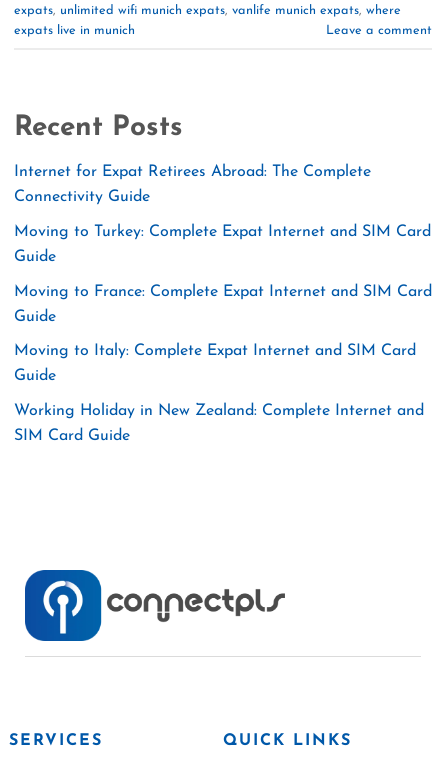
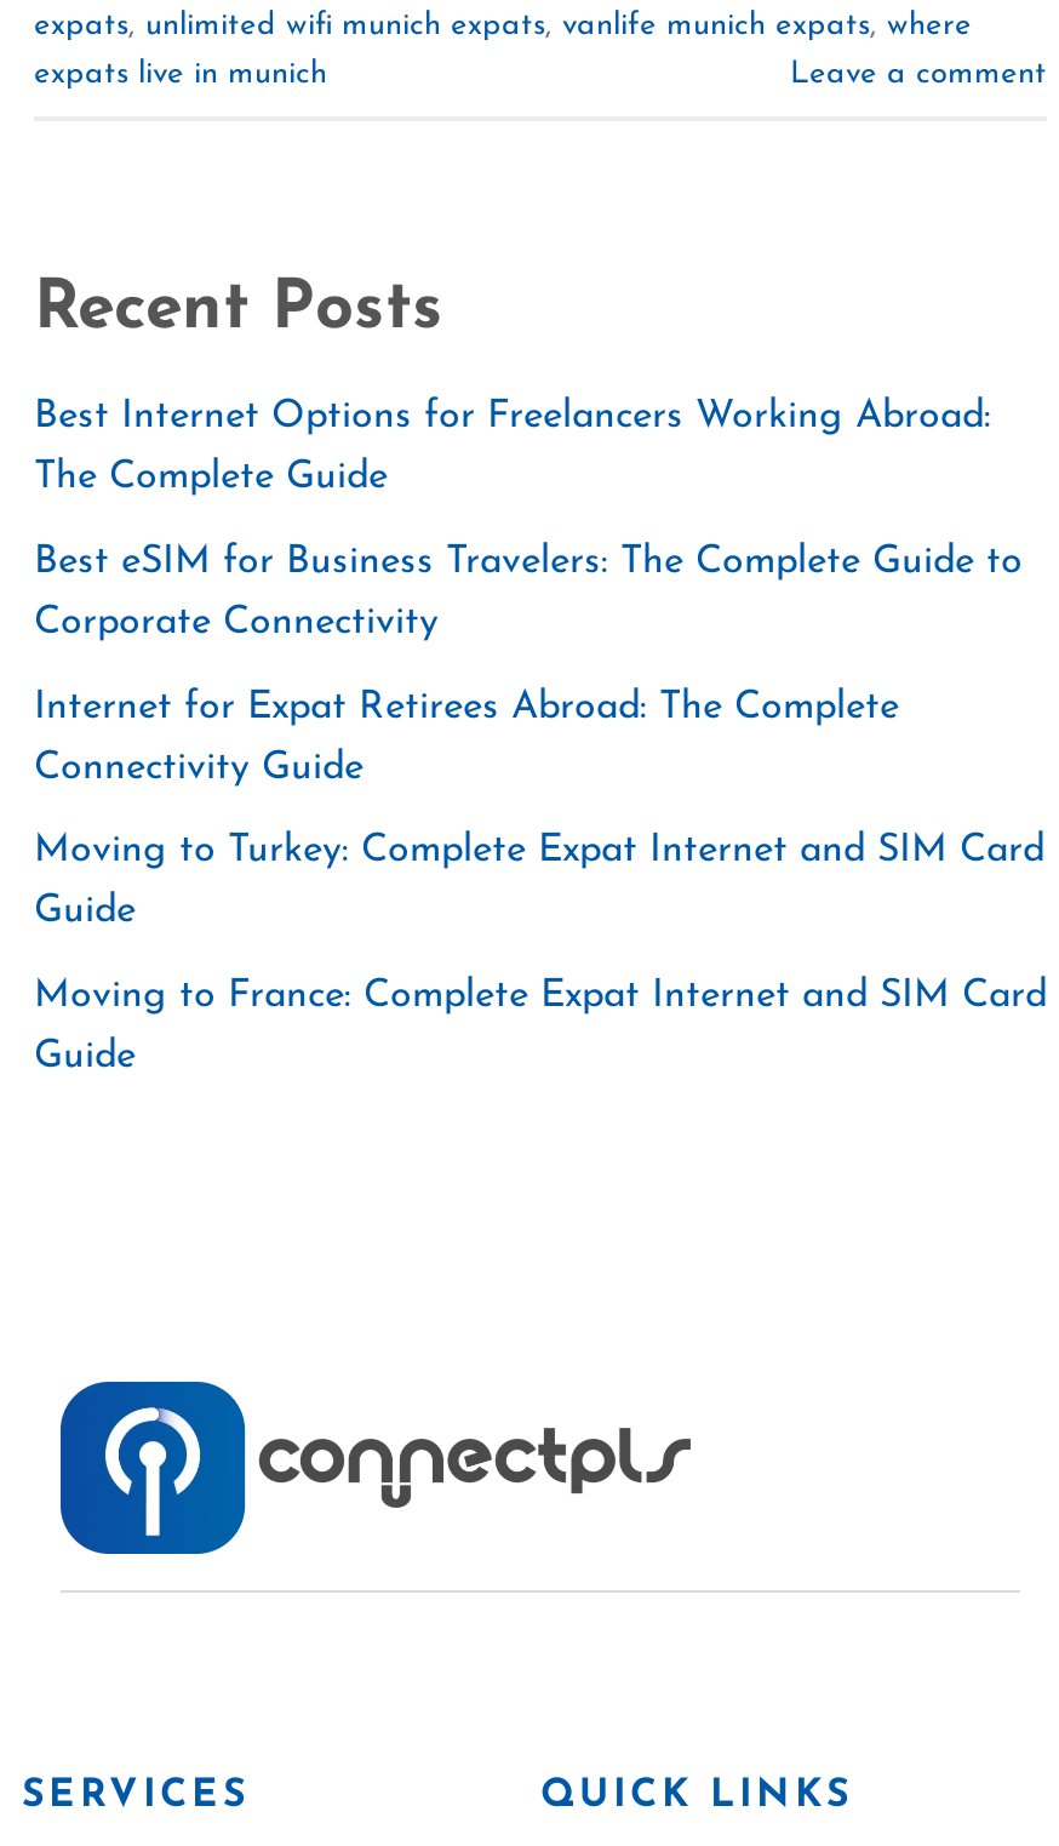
+ Best Internet Options for Freelancers Working Abroad:
+ The Complete Guide
+ Best eSIM for Business Travelers: The Complete Guide to
+ Corporate Connectivity

moved down: Internet for Expat Retirees Abroad: The Complete | Connectivity Guide | Moving to Turkey: Complete Expat Internet and SIM Card | Guide | Moving to France: Complete Expat Internet and SIM Card | Guide

- Moving to Italy: Complete Expat Internet and SIM Card
- Guide
- Working Holiday in New Zealand: Complete Internet and
- SIM Card Guide
